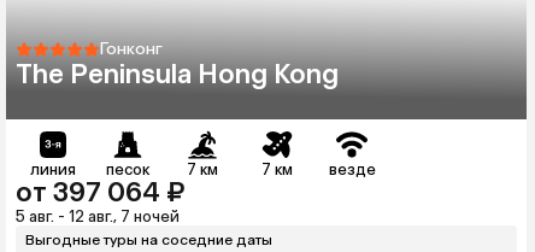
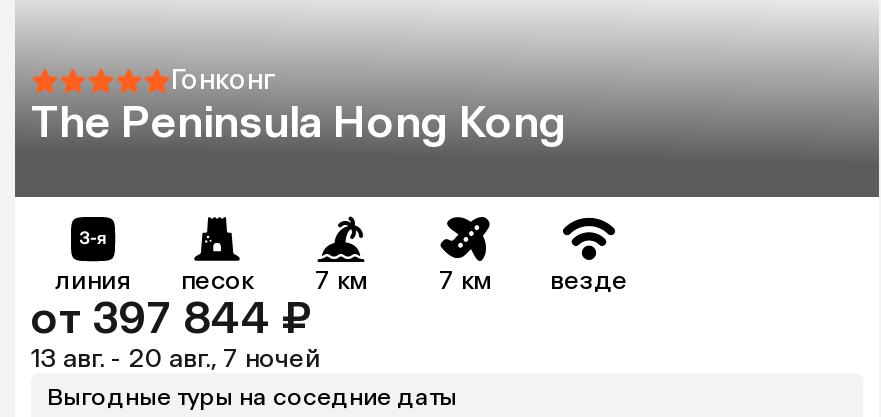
- от 397 064 ₽
+ от 397 844 ₽

- 5 авг. - 12 авг., 7 ночей
+ 13 авг. - 20 авг., 7 ночей
